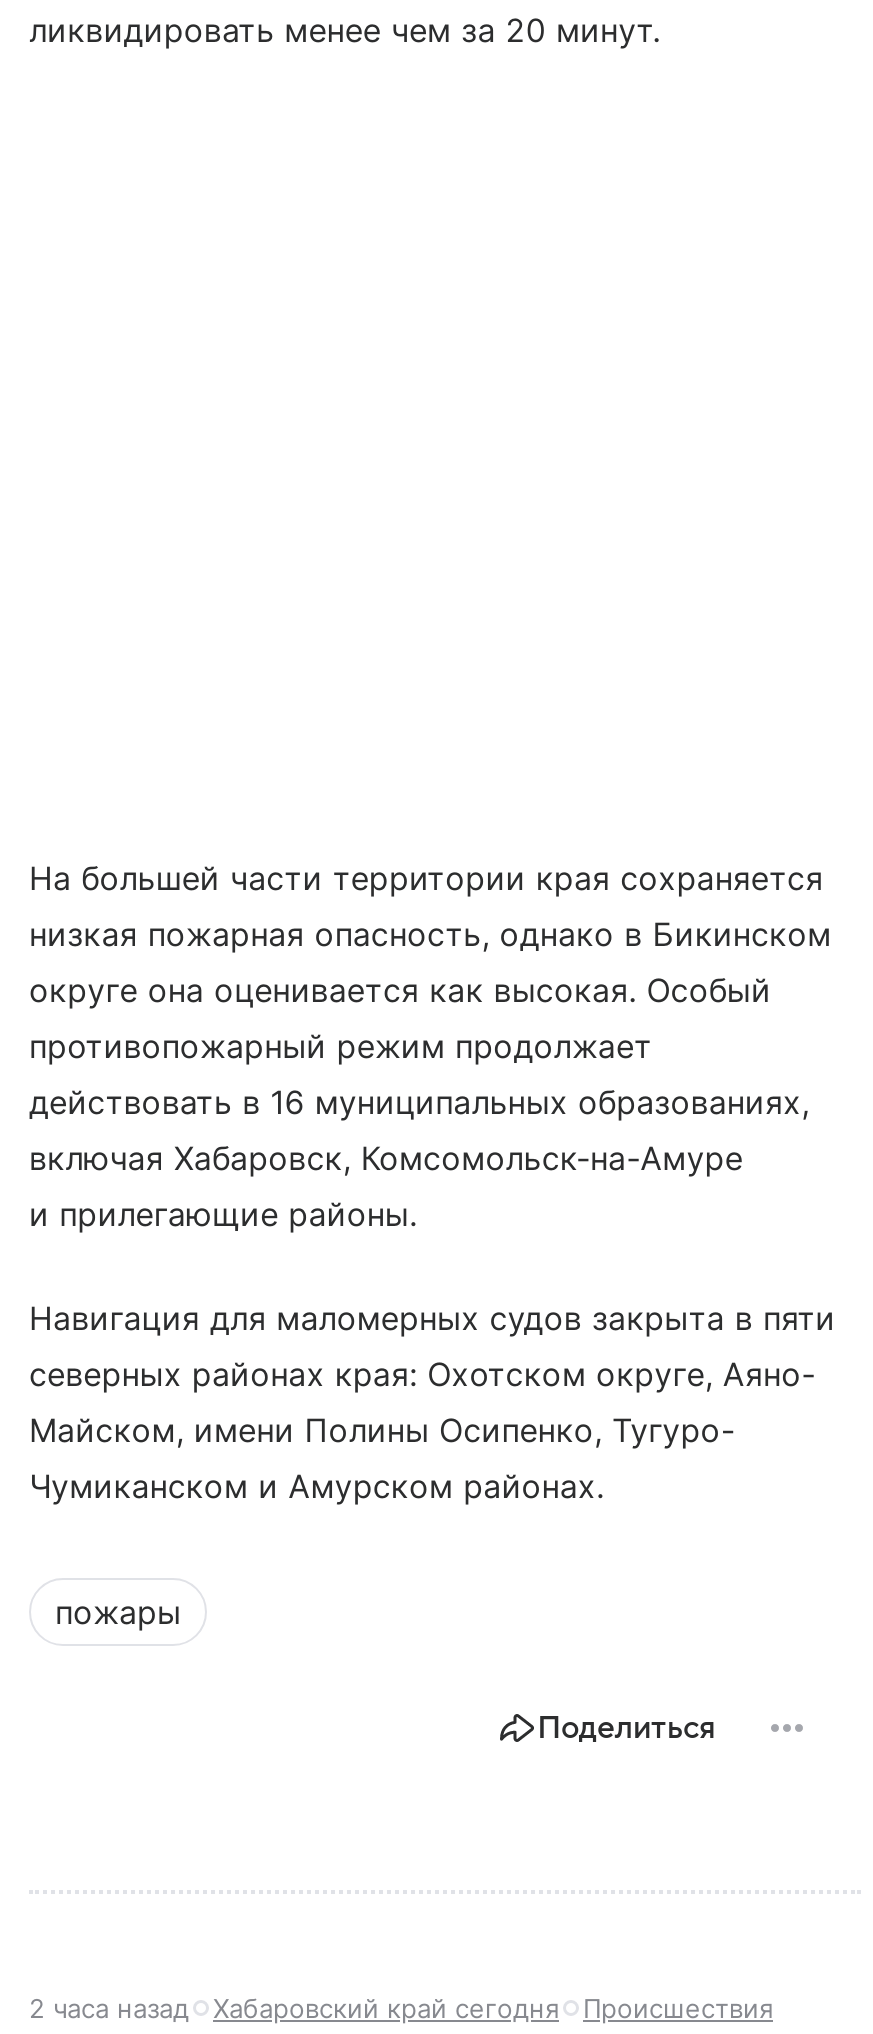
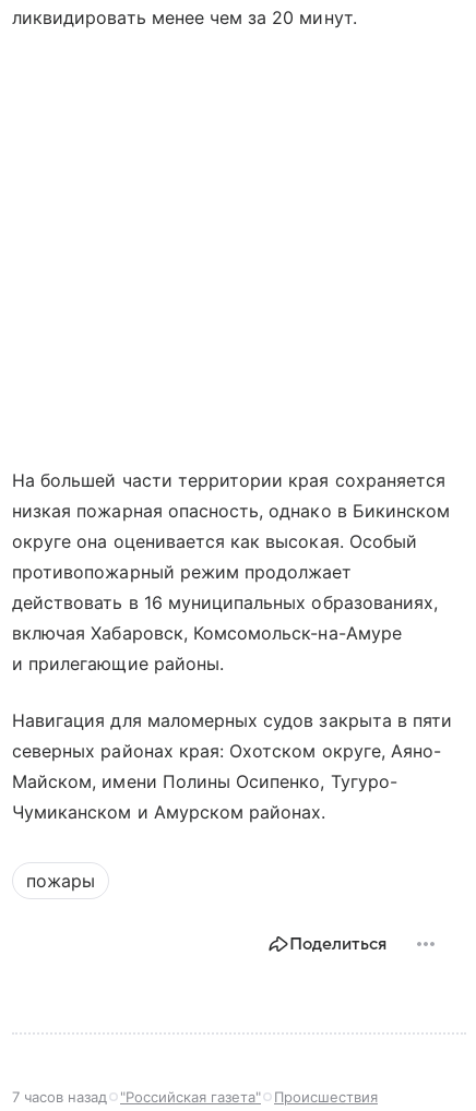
- 2 часа назад
- Хабаровский край сегодня
+ 7 часов назад
+ "Российская газета"
